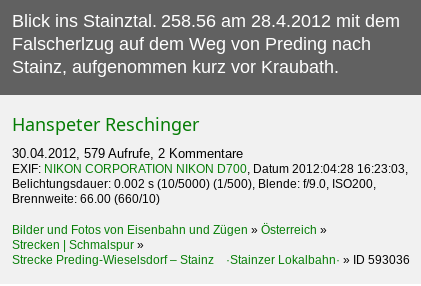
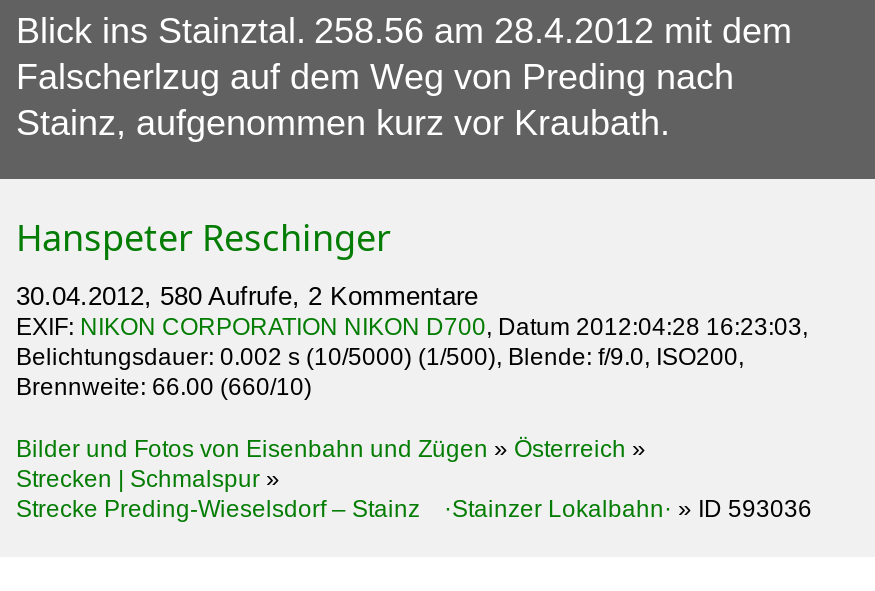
- 30.04.2012, 579 Aufrufe, 2 Kommentare
+ 30.04.2012, 580 Aufrufe, 2 Kommentare
